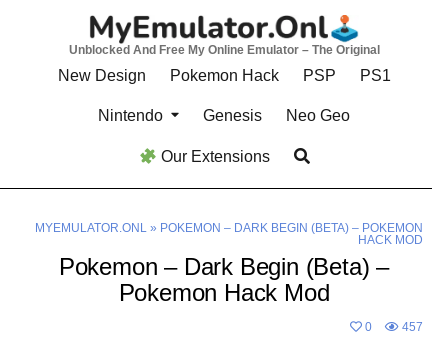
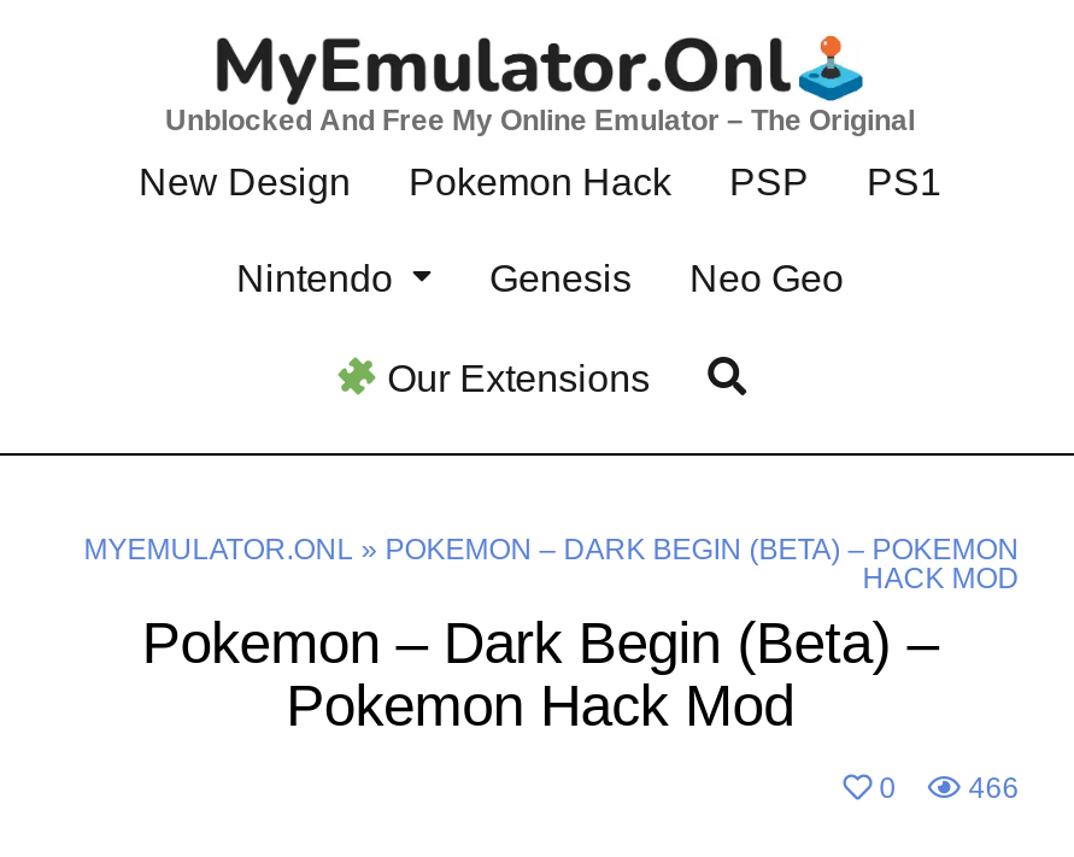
- 457
+ 466
